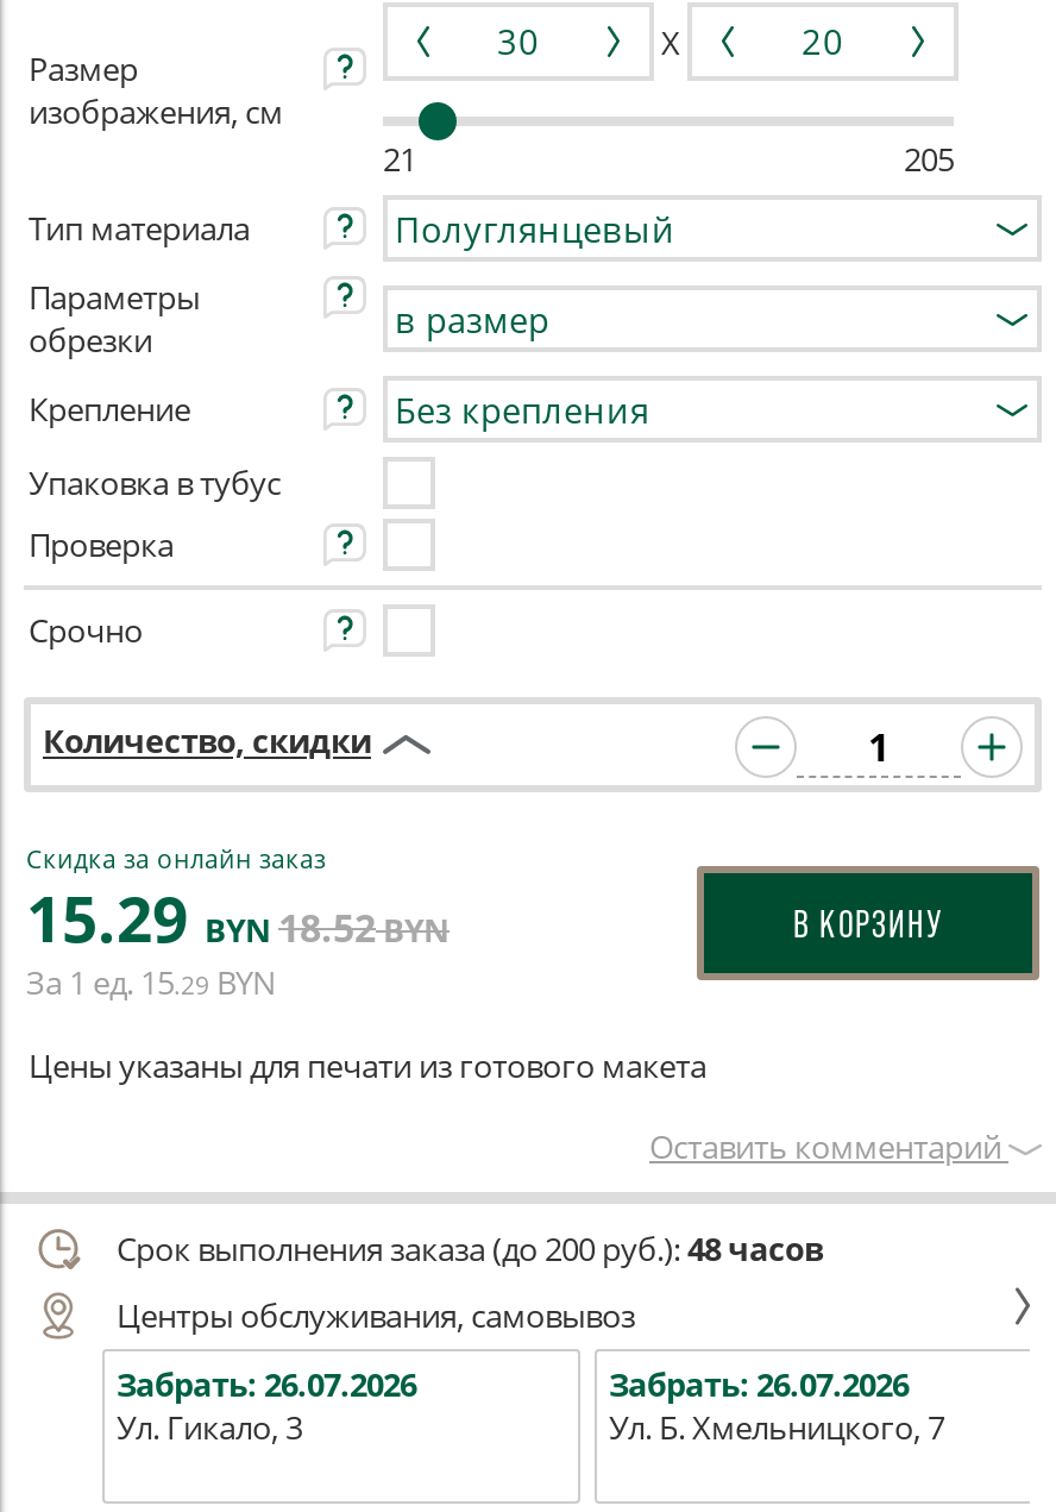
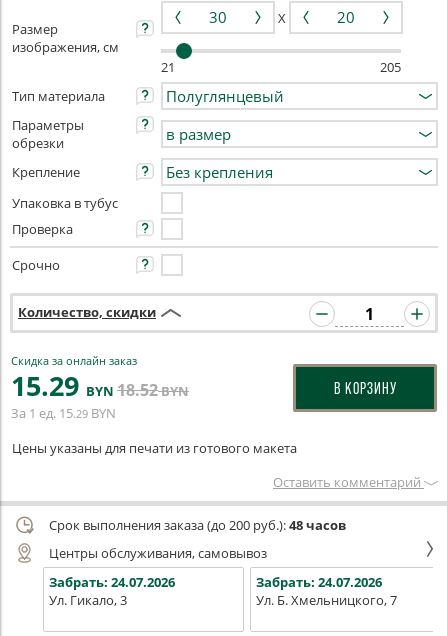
- Забрать: 26.07.2026
+ Забрать: 24.07.2026

- Забрать: 26.07.2026
+ Забрать: 24.07.2026
